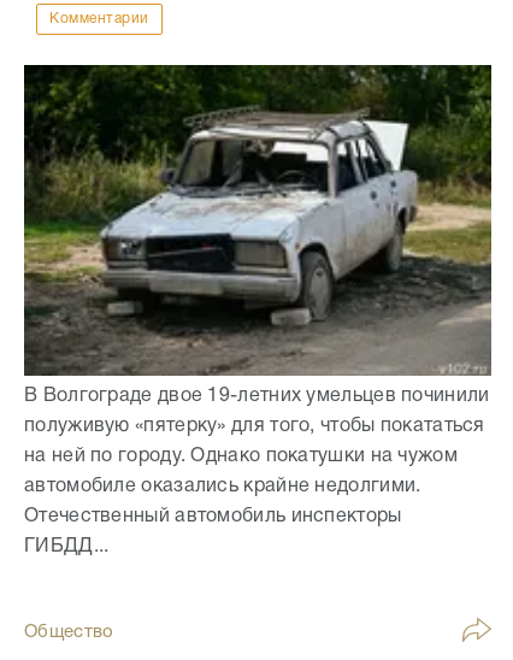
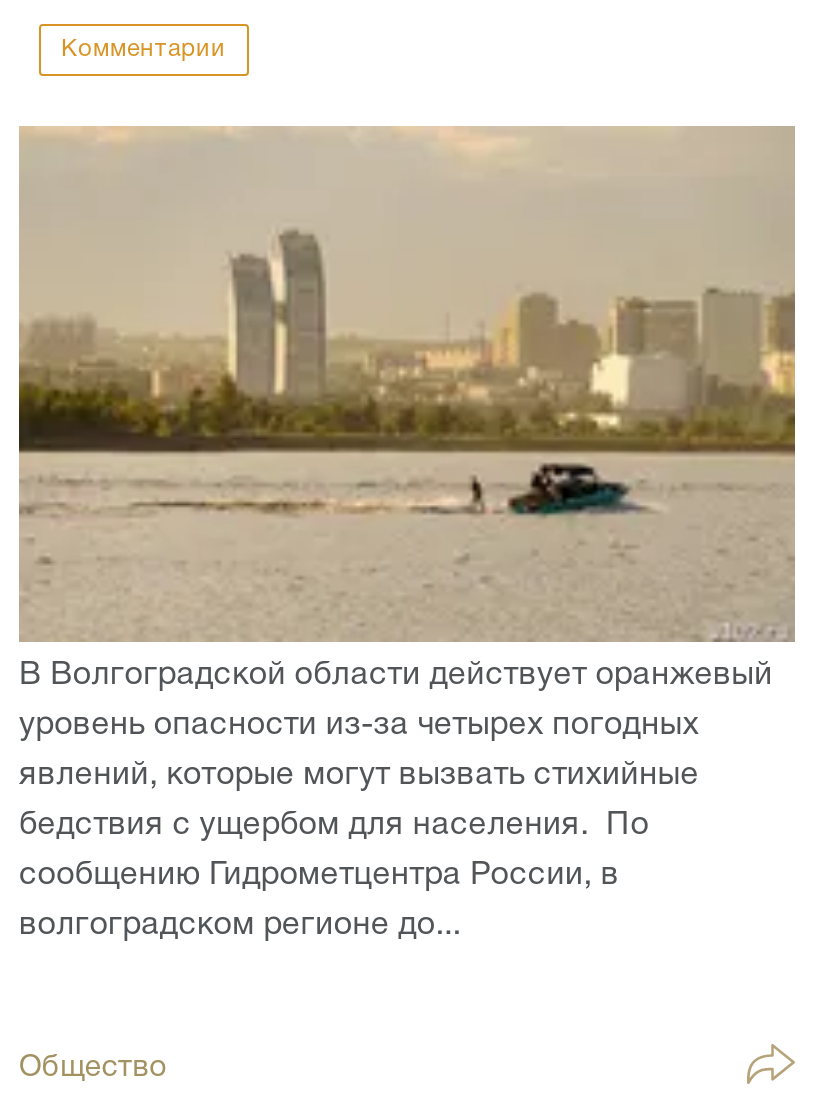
- [image]
- В Волгограде двое 19-летних умельцев починили
+ [image]
+ В Волгоградской области действует оранжевый

- полуживую «пятерку» для того, чтобы покататься
+ уровень опасности из-за четырех погодных

- на ней по городу. Однако покатушки на чужом
+ явлений, которые могут вызвать стихийные

- автомобиле оказались крайне недолгими.
+ бедствия с ущербом для населения. По

- Отечественный автомобиль инспекторы
+ сообщению Гидрометцентра России, в

- ГИБДД...
+ волгоградском регионе до...
